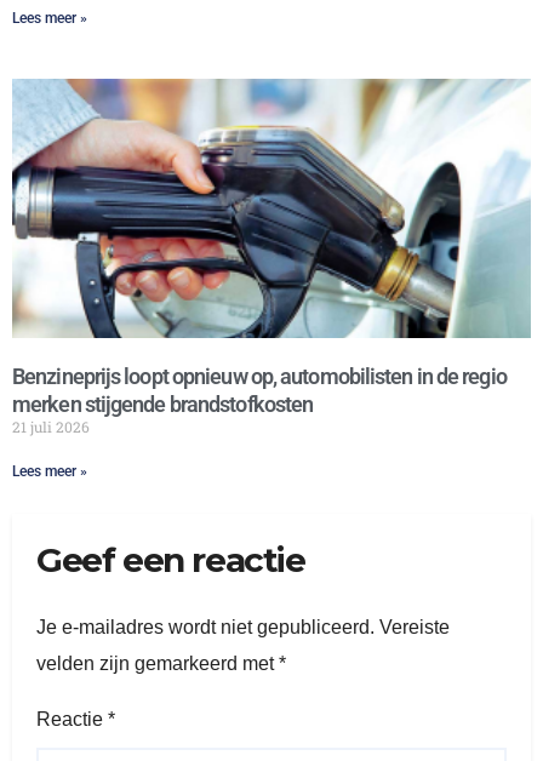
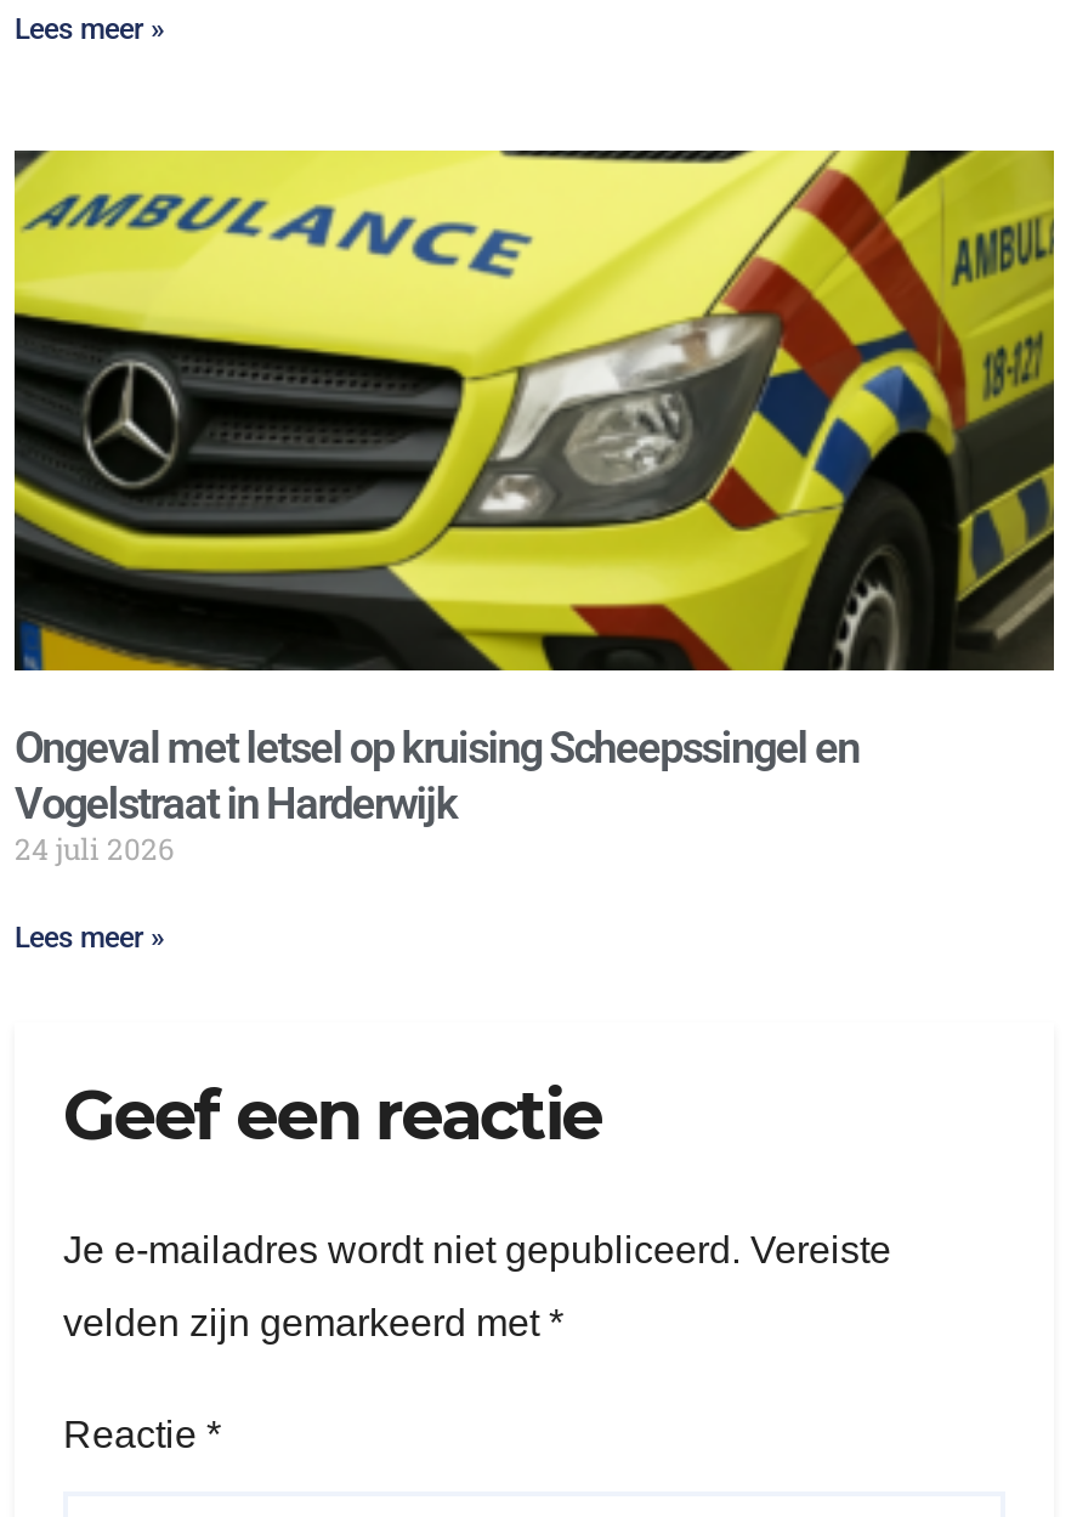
- [image]
- Benzineprijs loopt opnieuw op, automobilisten in de regio
- merken stijgende brandstofkosten
- 21 juli 2026
+ [image]
+ Ongeval met letsel op kruising Scheepssingel en
+ Vogelstraat in Harderwijk
+ 24 juli 2026
